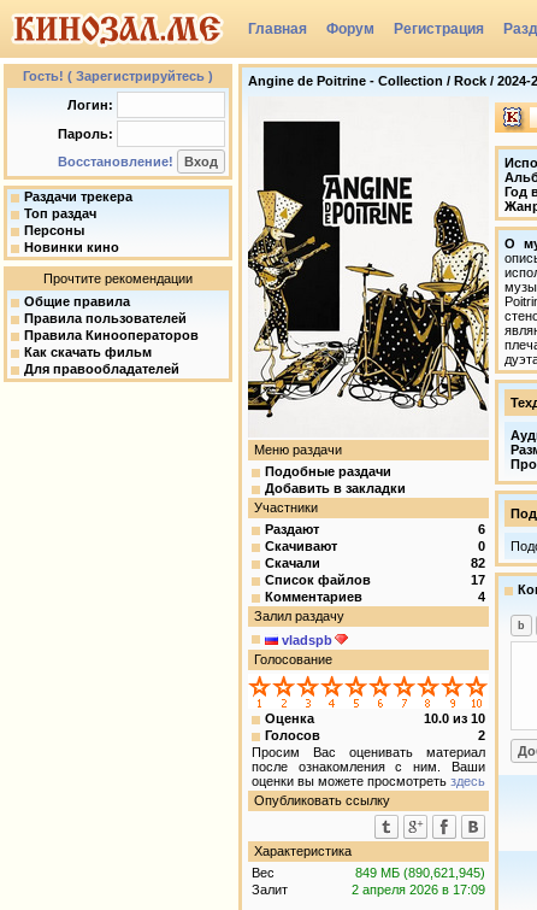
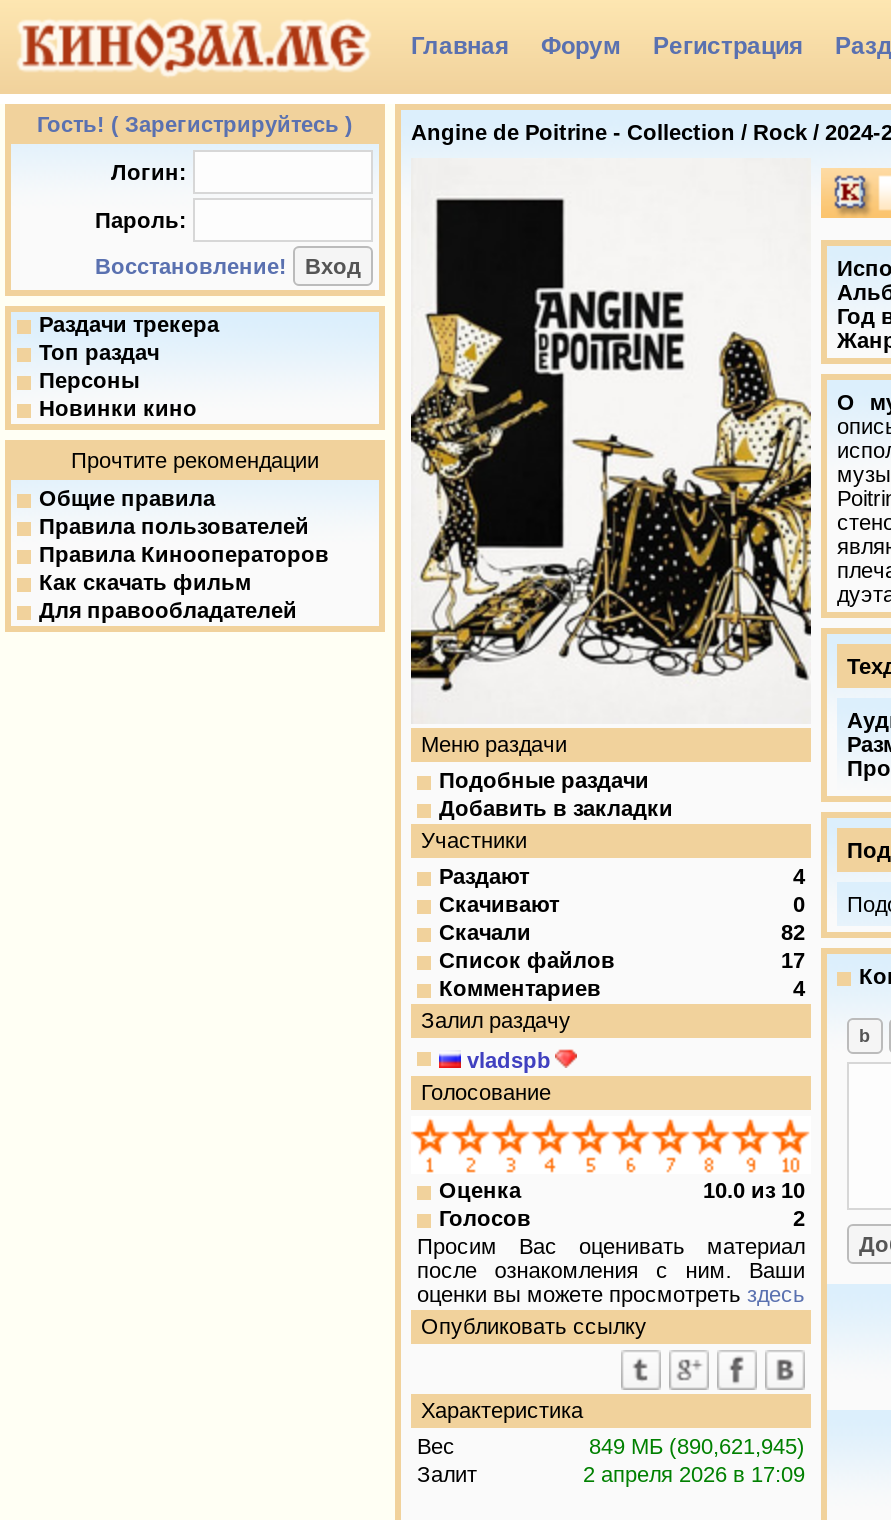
- 6
+ 4
